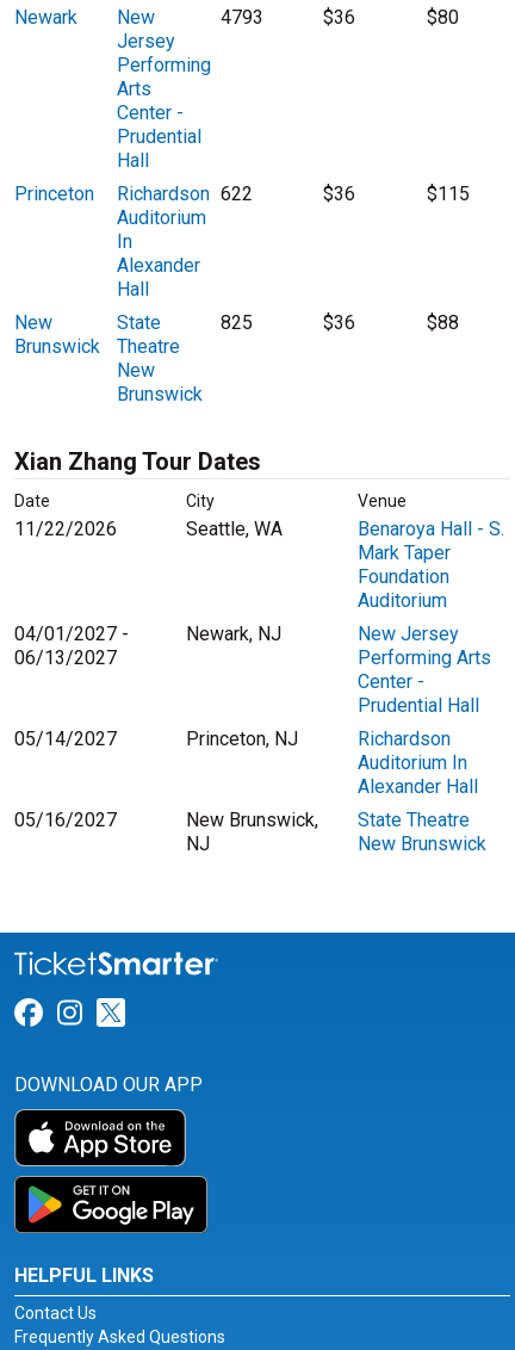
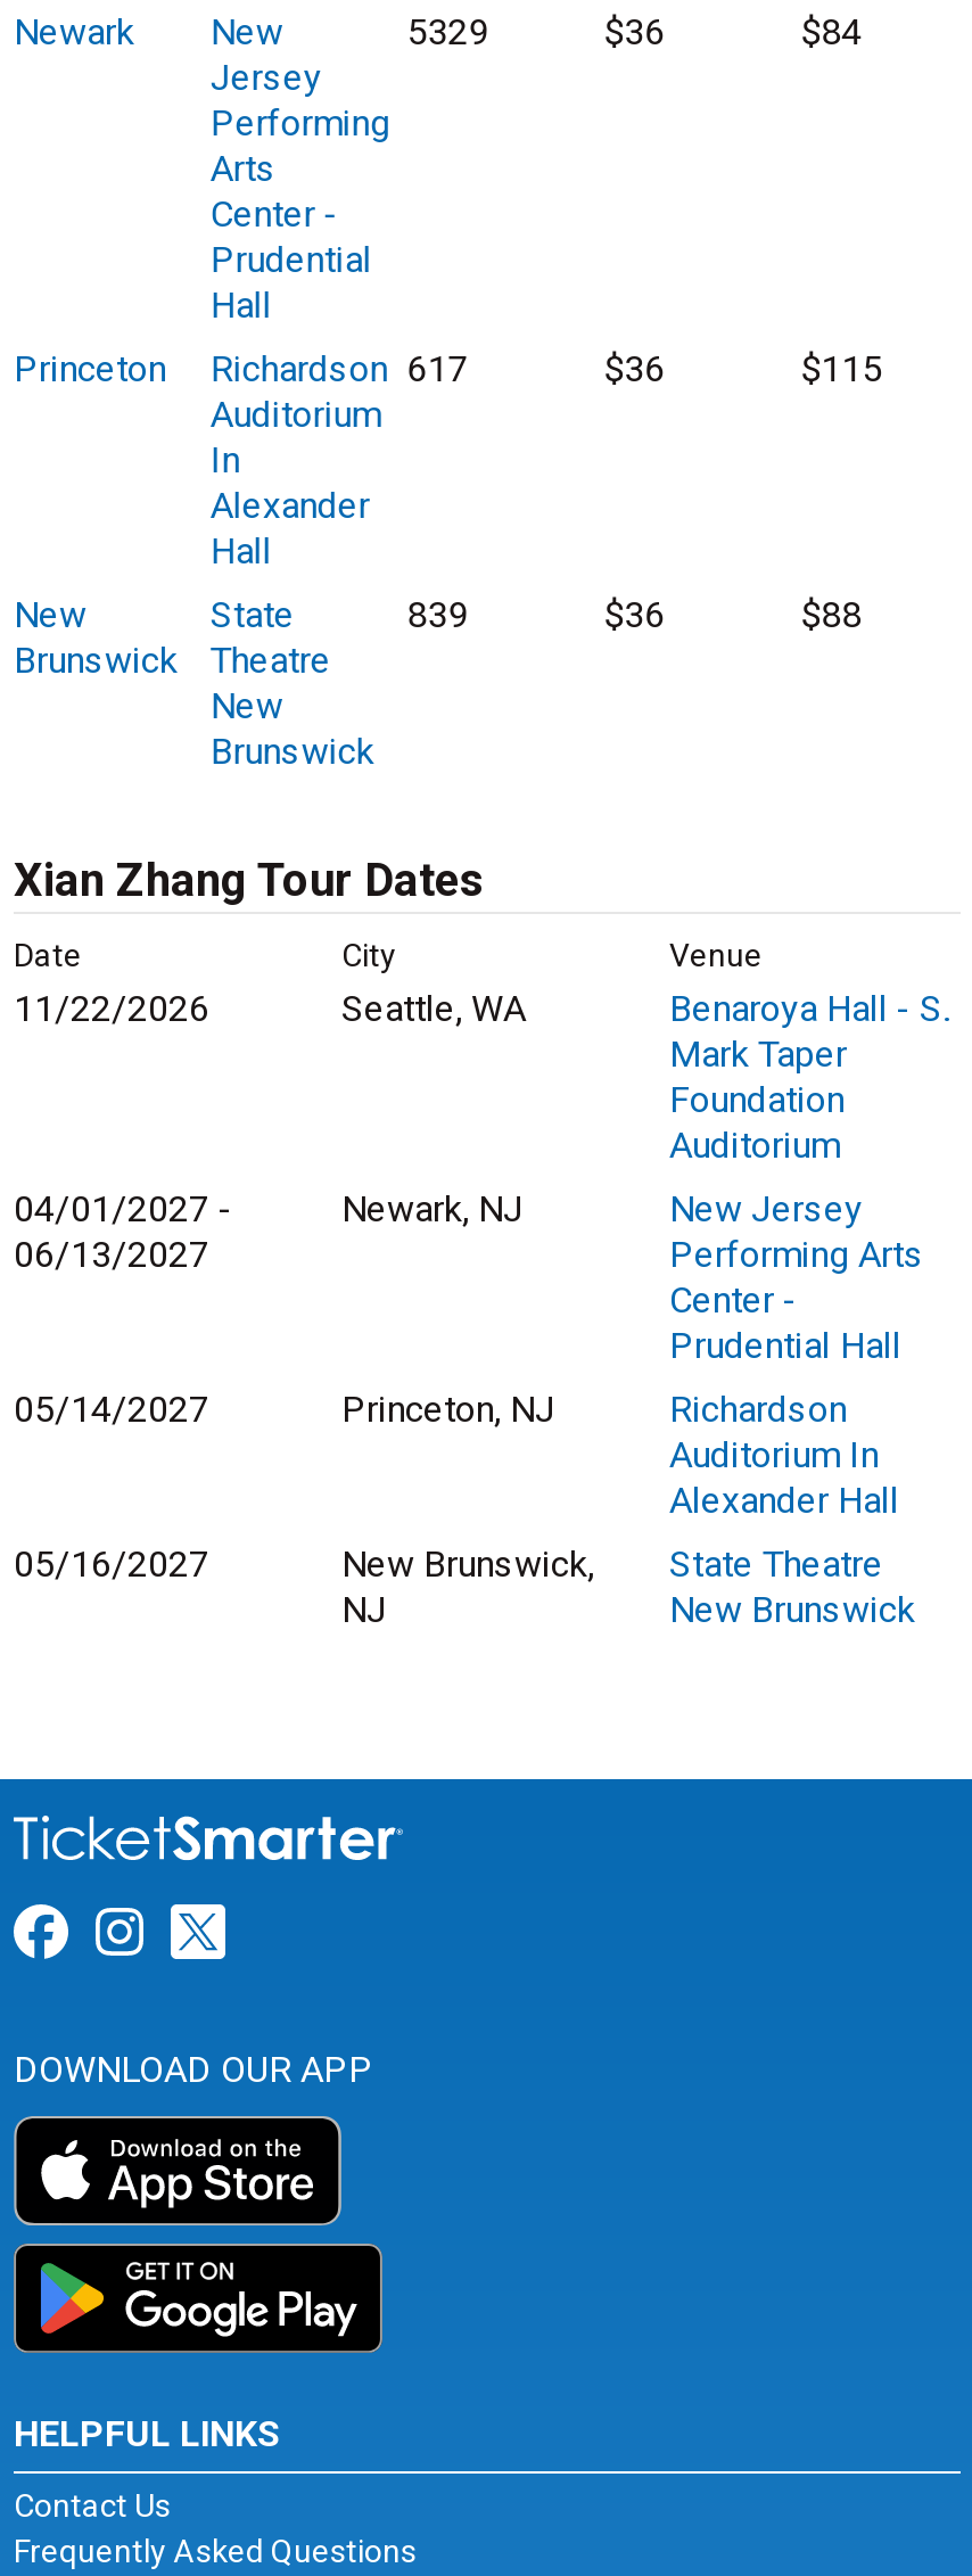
- 4793
+ 5329

- $80
+ $84

- Princeton Richardson 622
+ Princeton Richardson 617

- 825
+ 839
